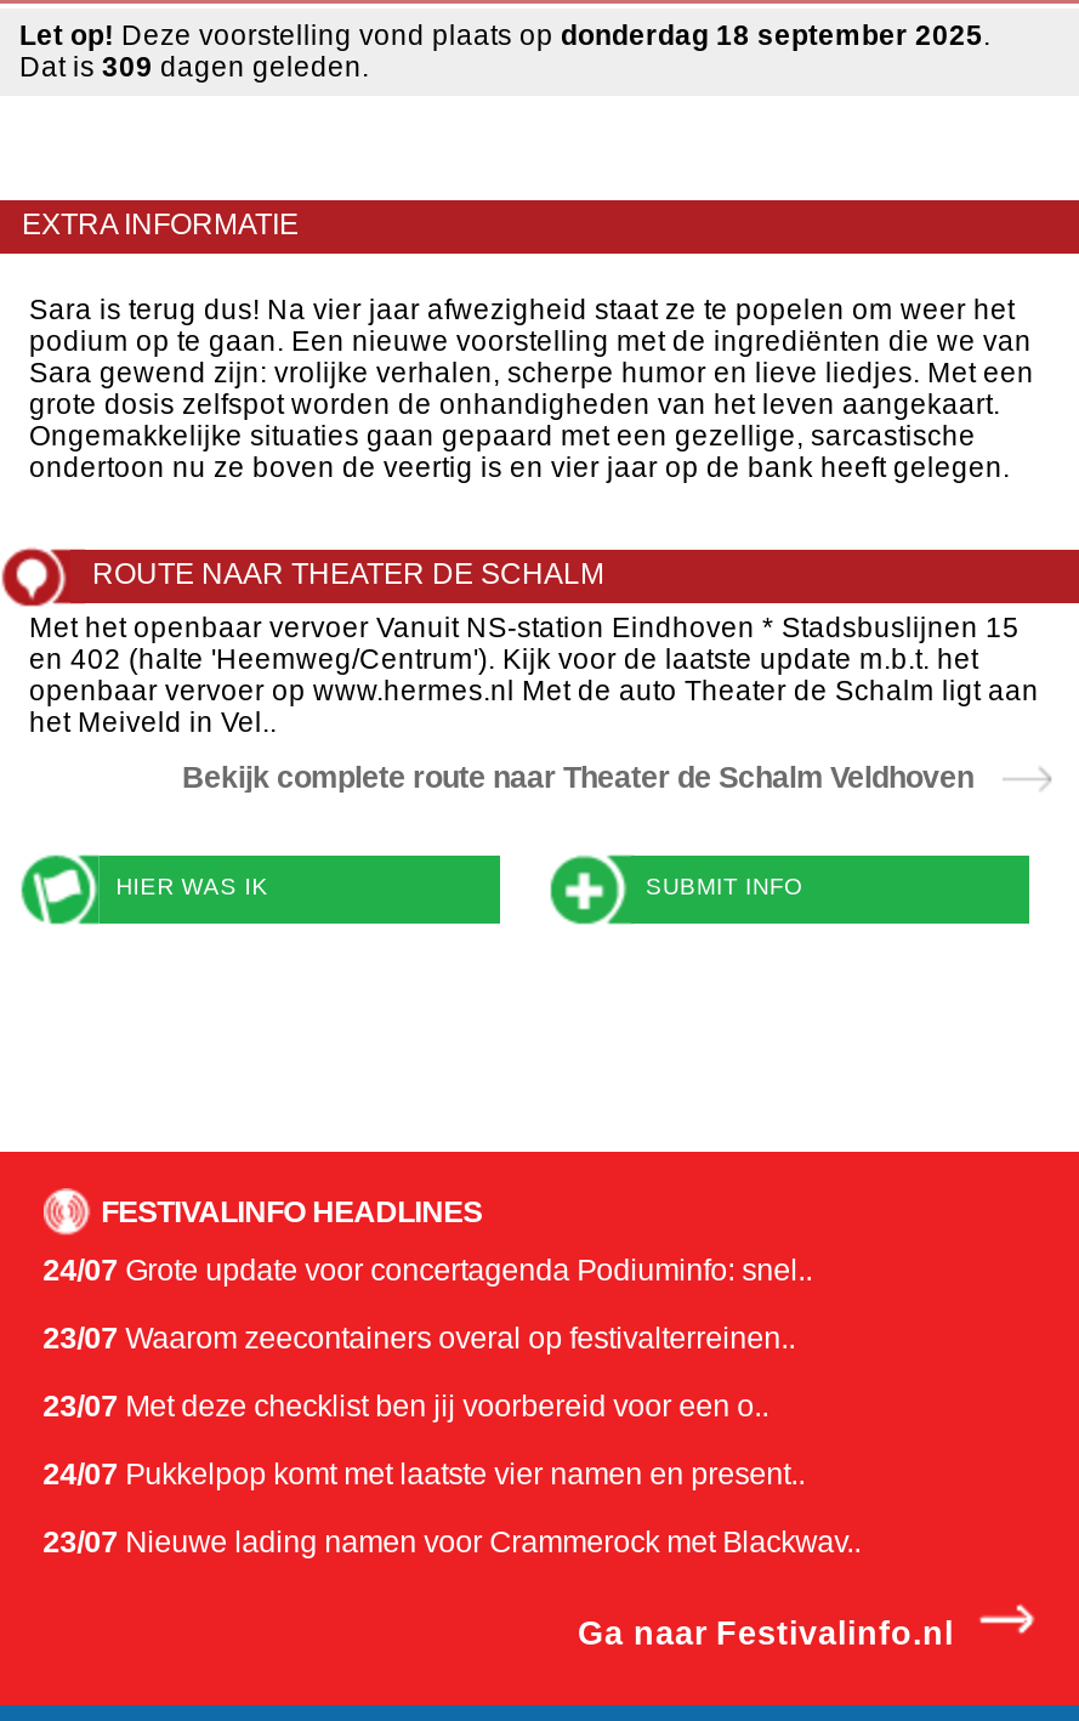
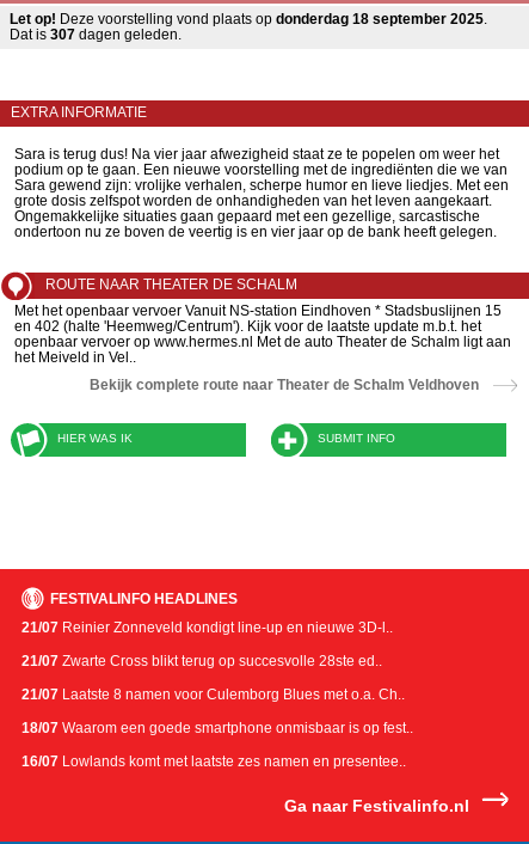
- Dat is 309 dagen geleden.
+ Dat is 307 dagen geleden.

- 24/07 Grote update voor concertagenda Podiuminfo: snel..
+ 21/07 Reinier Zonneveld kondigt line-up en nieuwe 3D-l..

- 23/07 Waarom zeecontainers overal op festivalterreinen..
+ 21/07 Zwarte Cross blikt terug op succesvolle 28ste ed..

- 23/07 Met deze checklist ben jij voorbereid voor een o..
+ 21/07 Laatste 8 namen voor Culemborg Blues met o.a. Ch..

- 24/07 Pukkelpop komt met laatste vier namen en present..
+ 18/07 Waarom een goede smartphone onmisbaar is op fest..

- 23/07 Nieuwe lading namen voor Crammerock met Blackwav..
+ 16/07 Lowlands komt met laatste zes namen en presentee..
